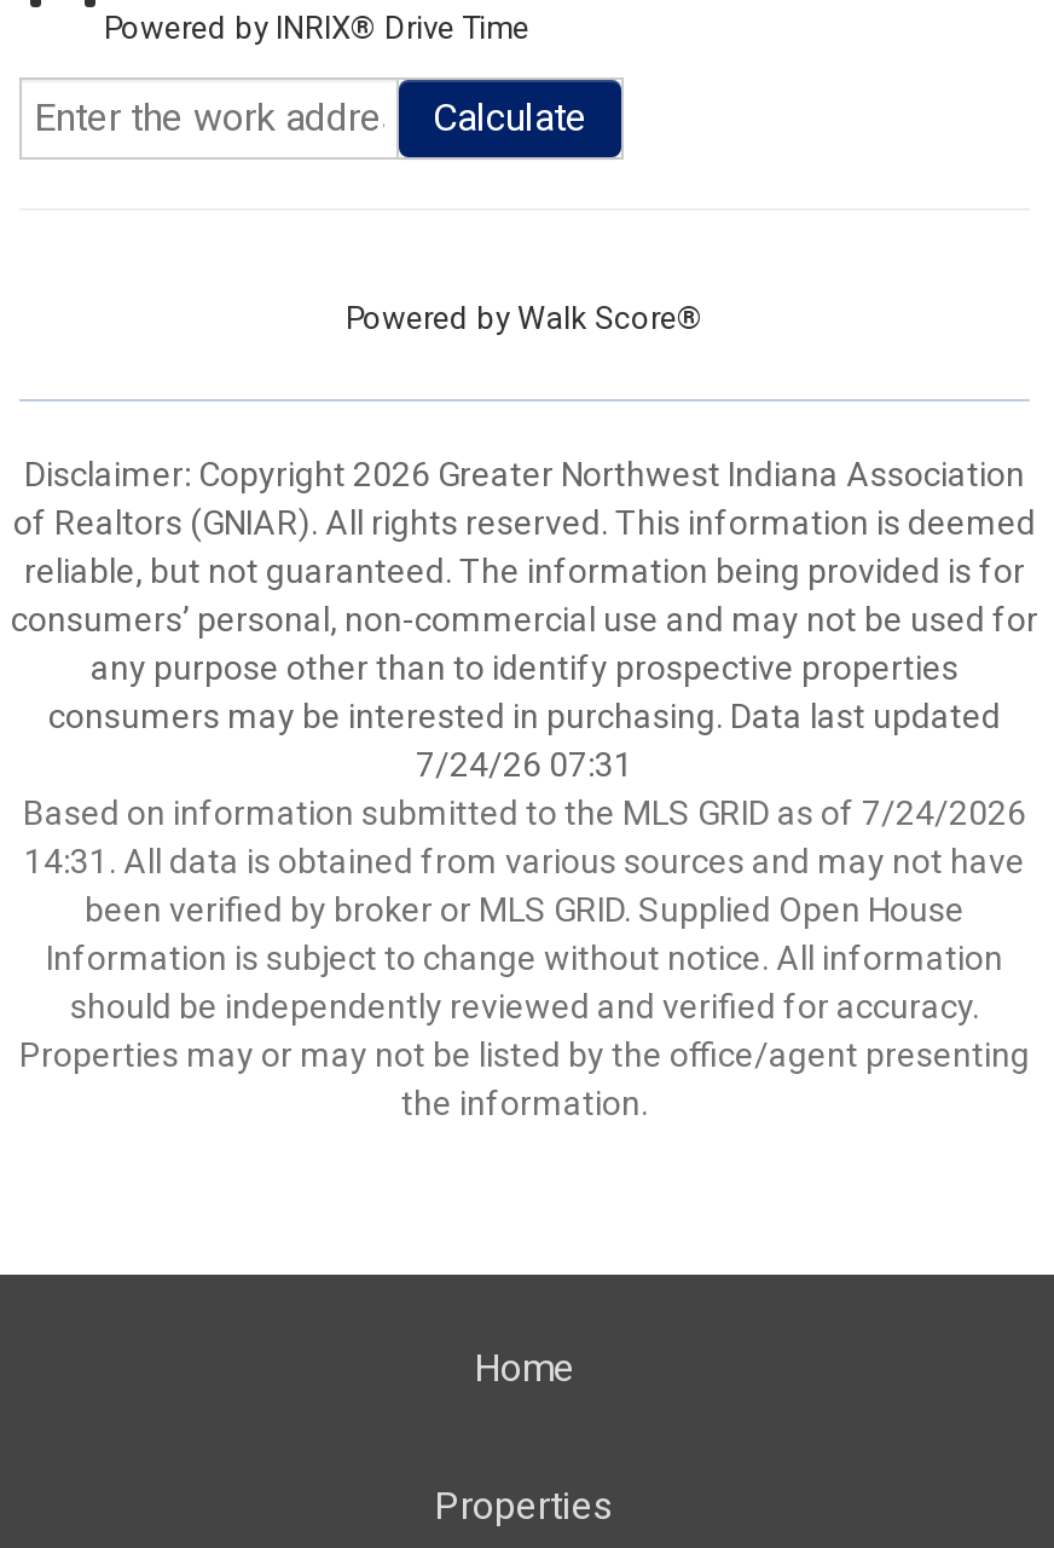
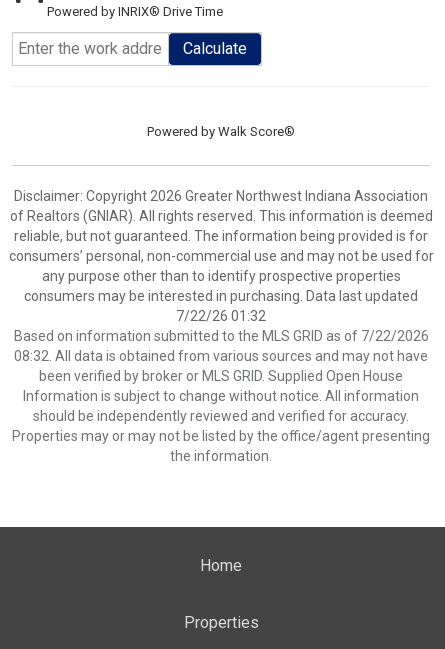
- 7/24/26 07:31
+ 7/22/26 01:32

- Based on information submitted to the MLS GRID as of 7/24/2026
+ Based on information submitted to the MLS GRID as of 7/22/2026

- 14:31. All data is obtained from various sources and may not have
+ 08:32. All data is obtained from various sources and may not have
